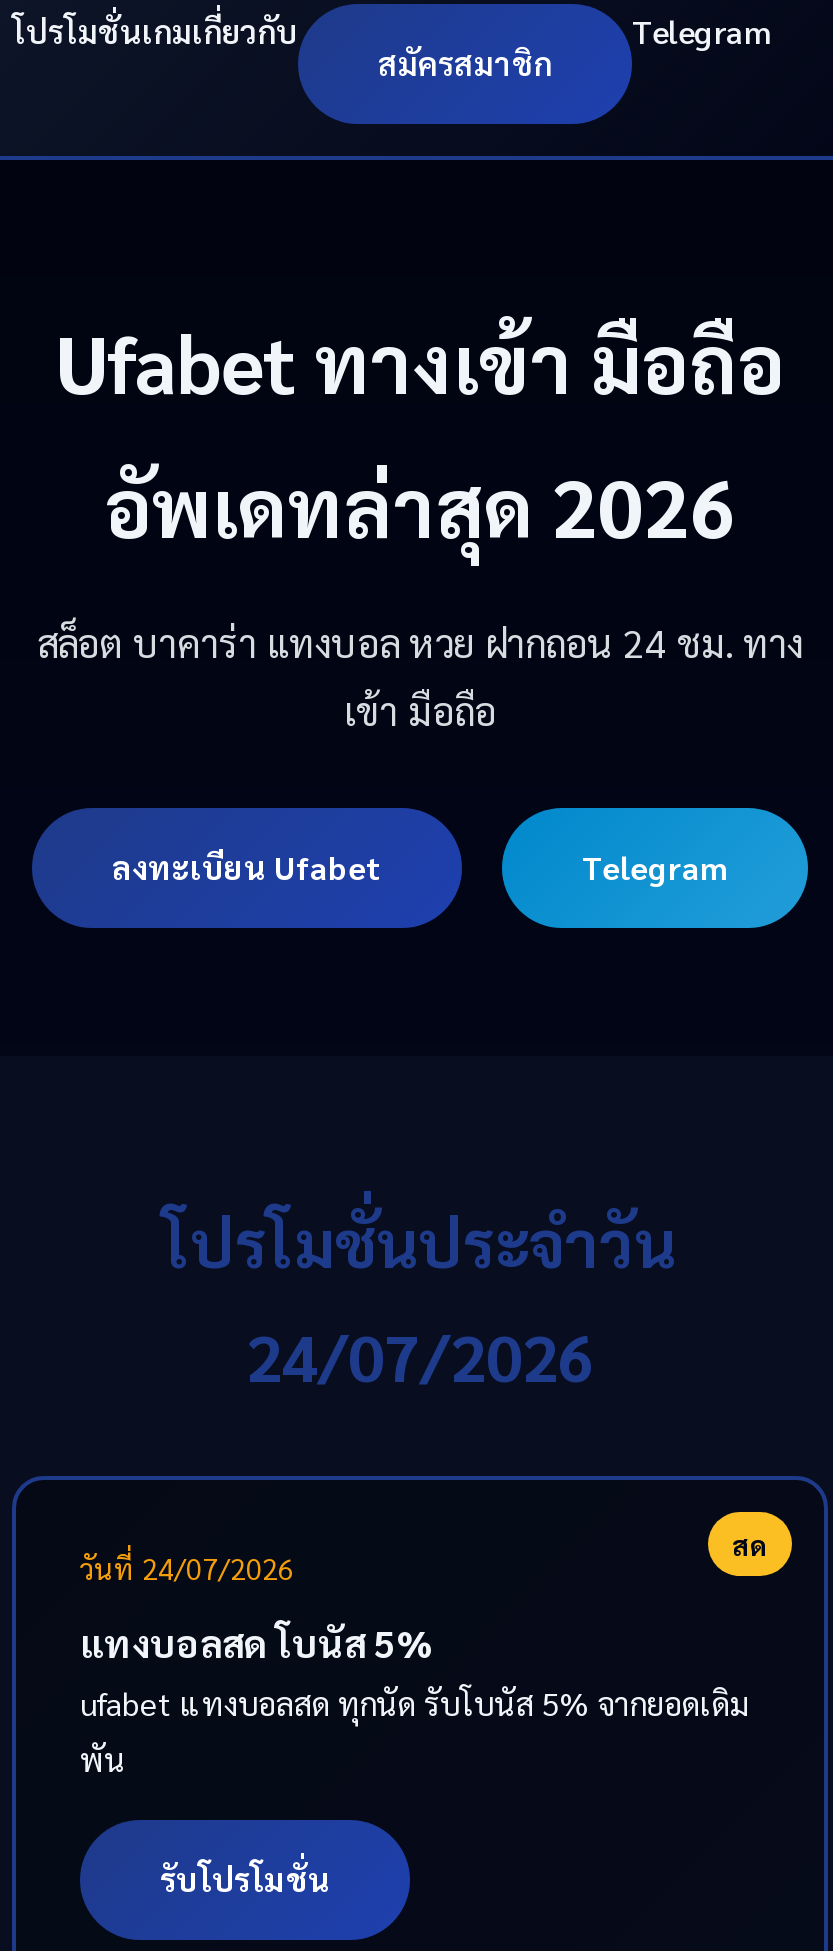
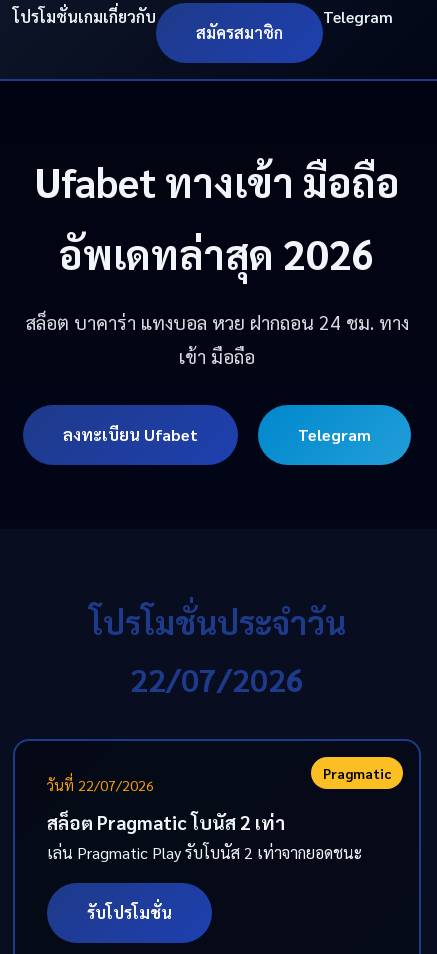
- 24/07/2026
+ 22/07/2026

- สด
- วันที่ 24/07/2026
+ Pragmatic
+ วันที่ 22/07/2026

- แทงบอลสด โบนัส 5%
- ufabet แทงบอลสด ทุกนัด รับโบนัส 5% จากยอดเดิม
- พัน
+ สล็อต Pragmatic โบนัส 2 เท่า
+ เล่น Pragmatic Play รับโบนัส 2 เท่าจากยอดชนะ
